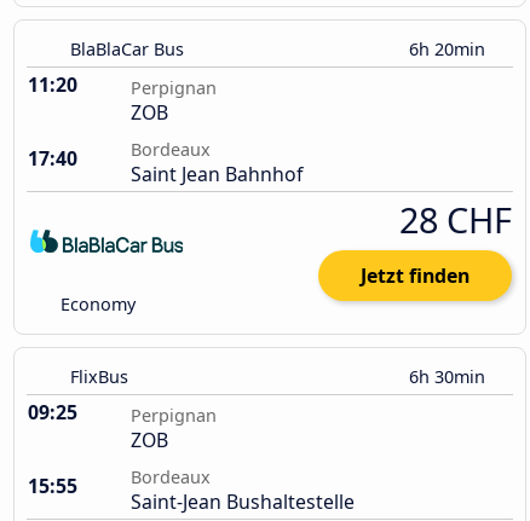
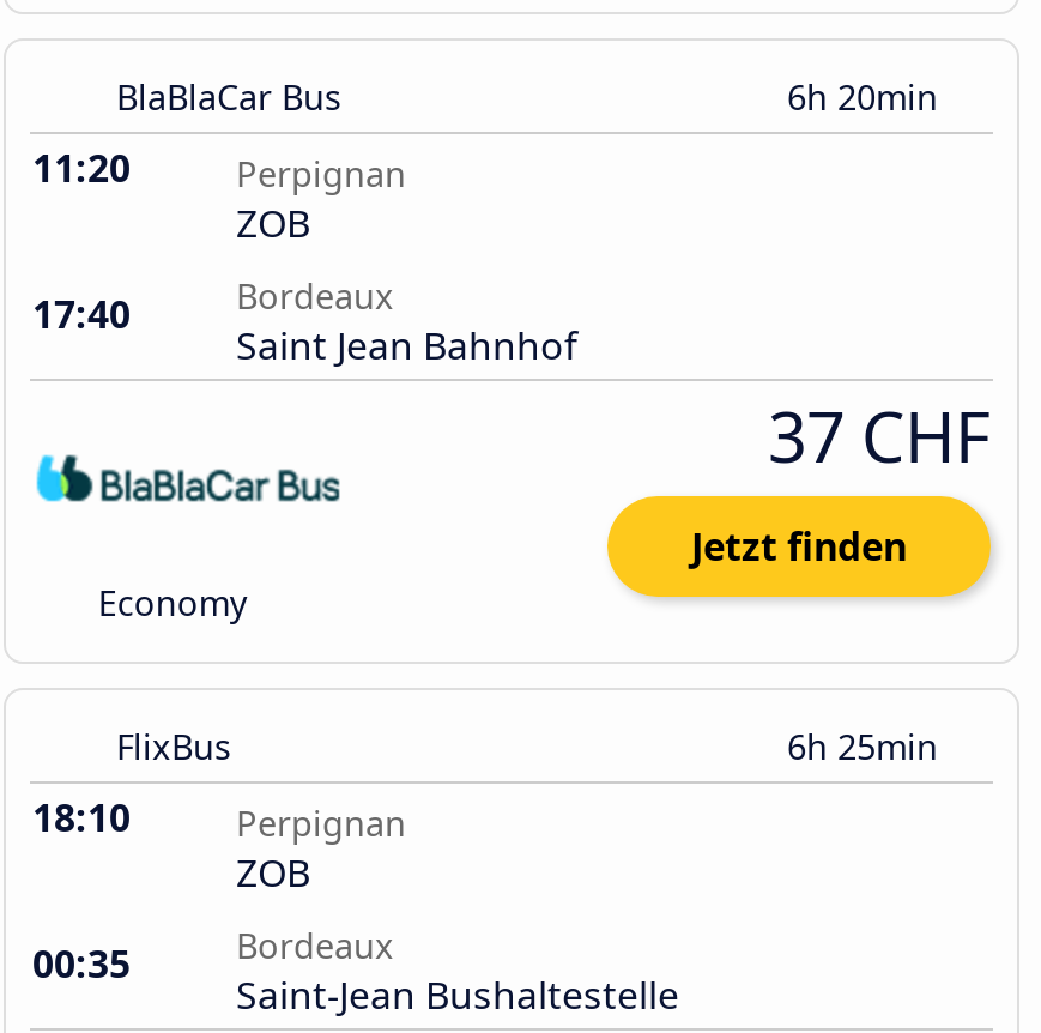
- 28 CHF
+ 37 CHF

- 6h 30min
+ 6h 25min

- 09:25
+ 18:10

- 15:55
+ 00:35
